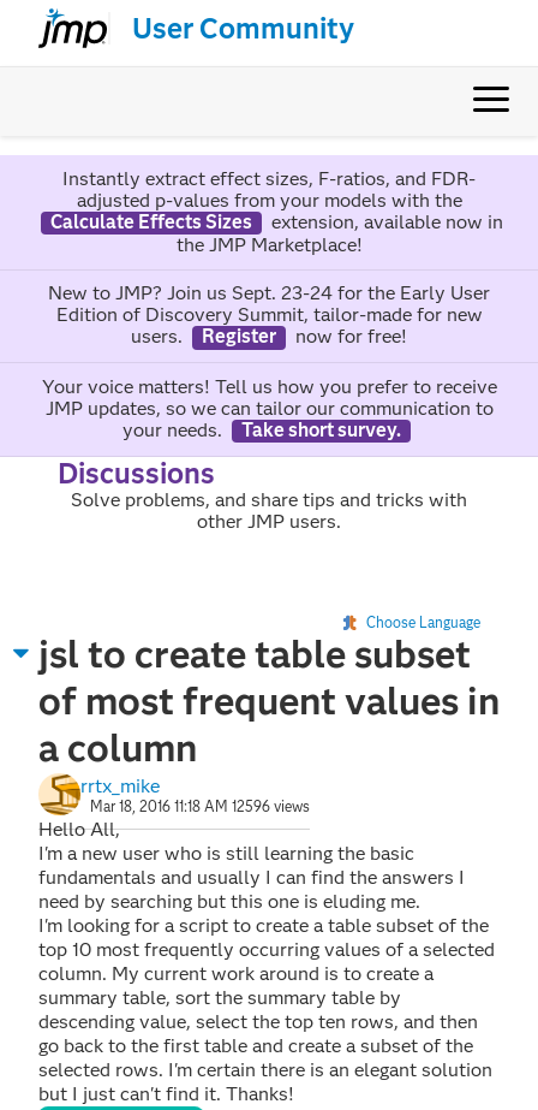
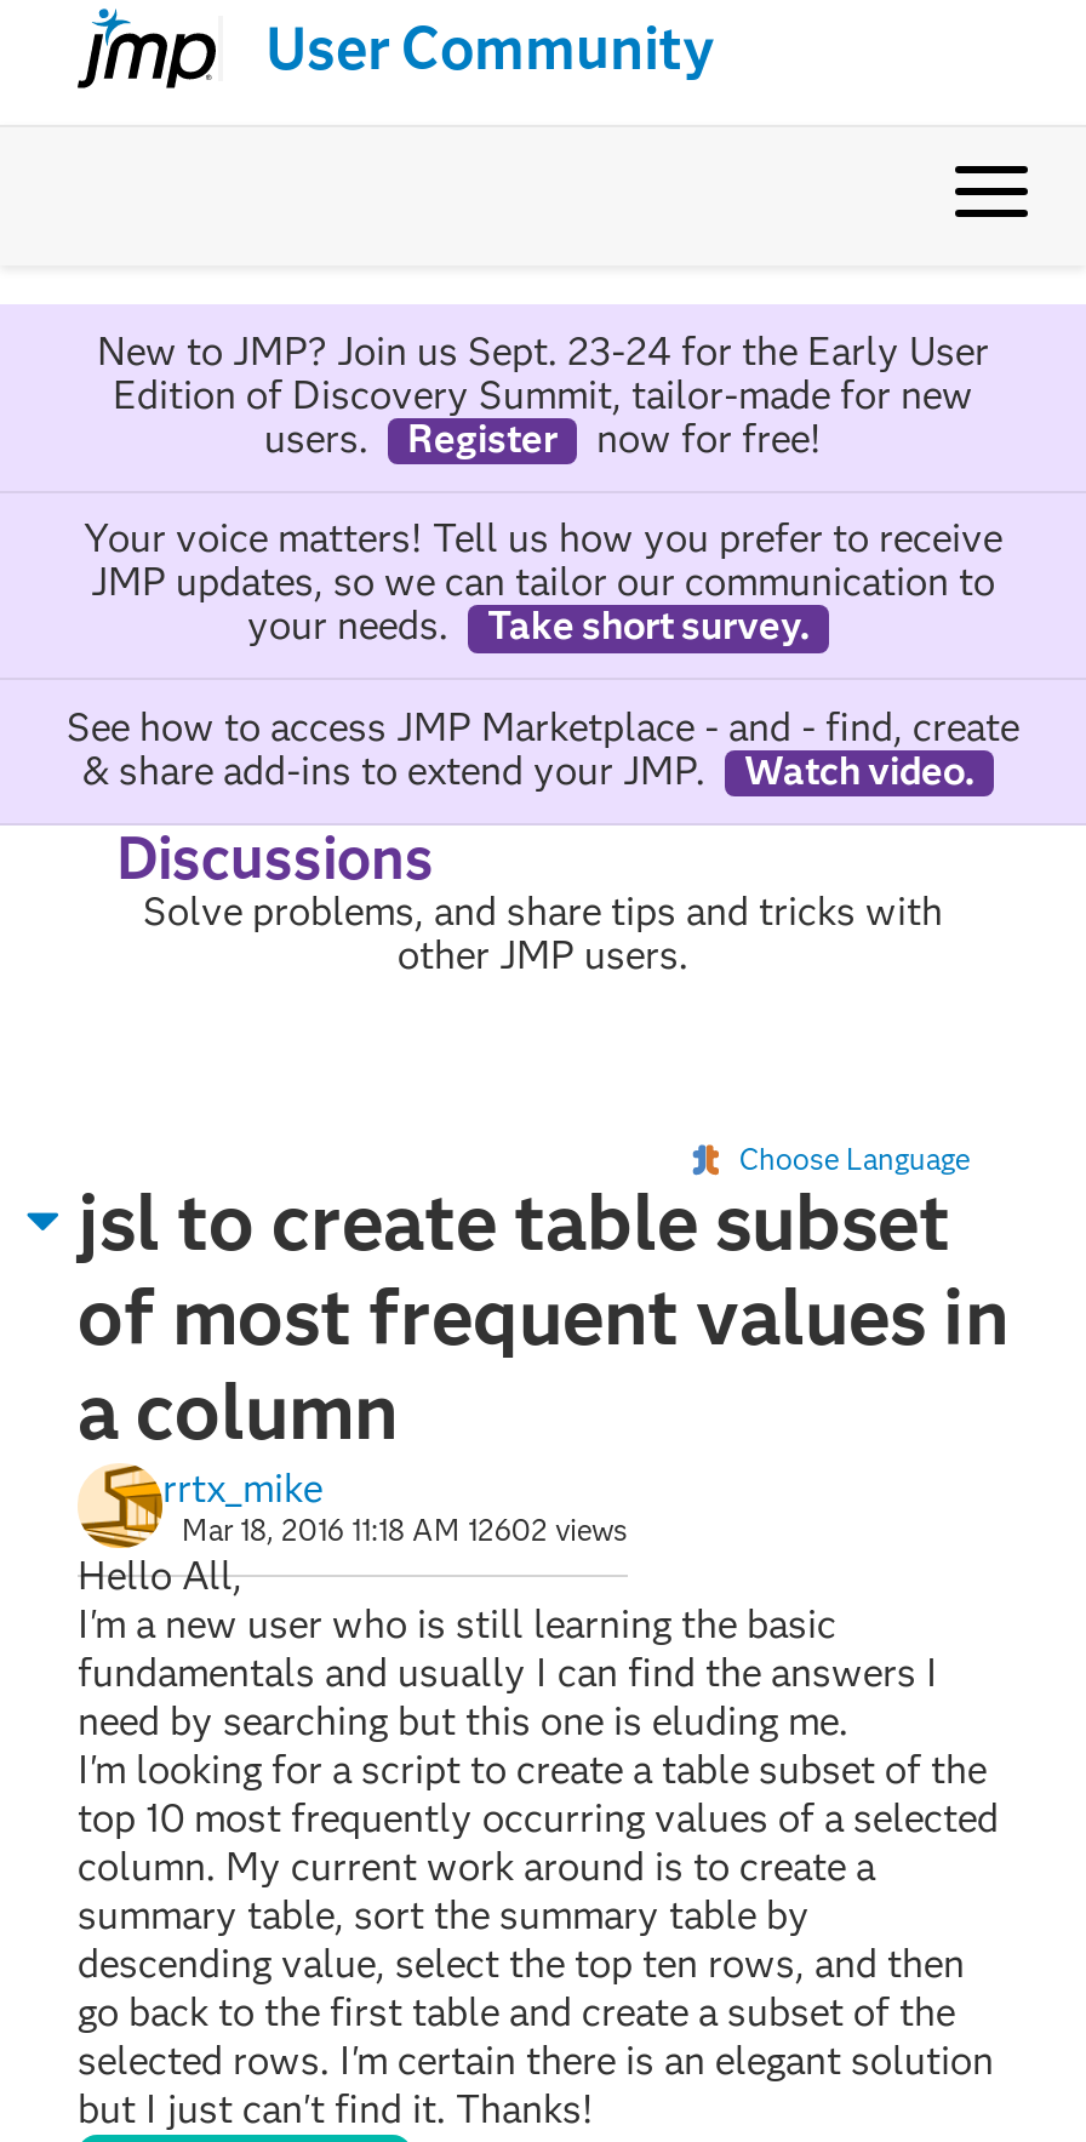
- Instantly extract effect sizes, F-ratios, and FDR-
- adjusted p-values from your models with the
- Calculate Effects Sizes
- extension, available now in
- the JMP Marketplace!

moved up: New to JMP? Join us Sept. 23-24 for the Early User | Edition of Discovery Summit, tailor-made for new | users. | ... | your needs. | Take short survey.

+ See how to access JMP Marketplace - and - find, create
+ & share add-ins to extend your JMP.
+ Watch video.

- Mar 18, 2016 11:18 AM 12596 views
+ Mar 18, 2016 11:18 AM 12602 views
